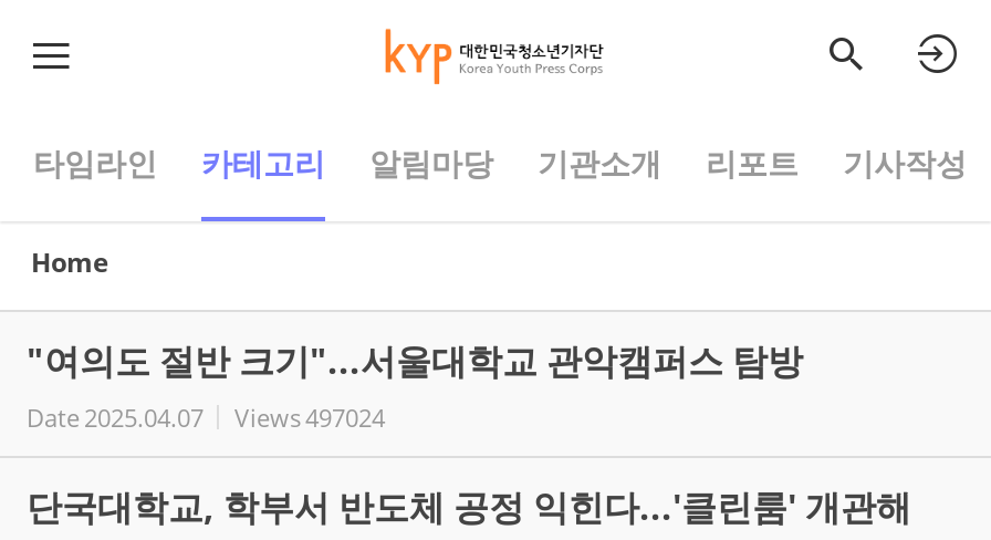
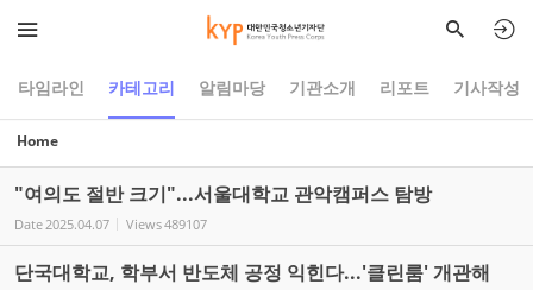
- Date 2025.04.07 Views 497024
+ Date 2025.04.07 Views 489107
